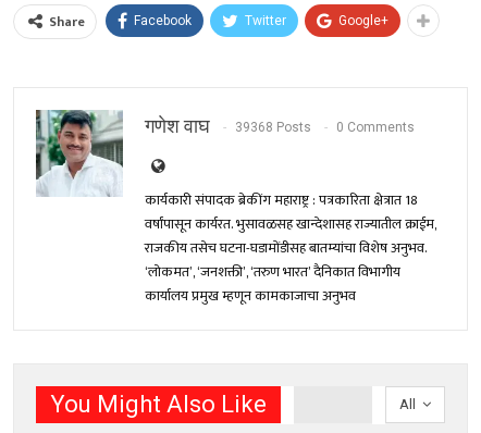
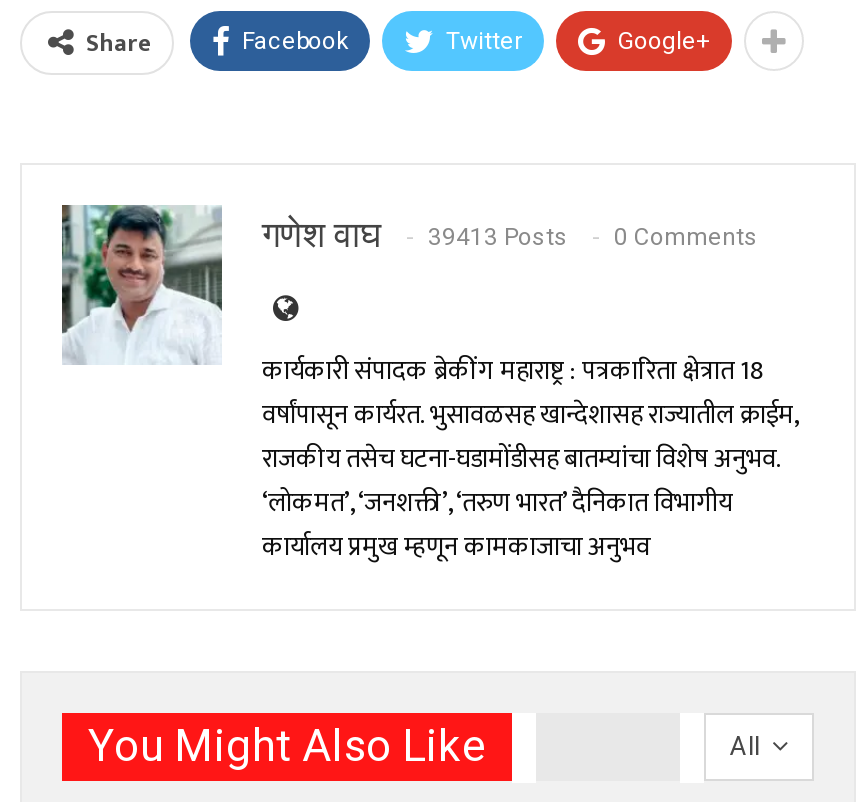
- गणेश वाघ 39368 Posts 0 Comments
+ गणेश वाघ 39413 Posts 0 Comments
